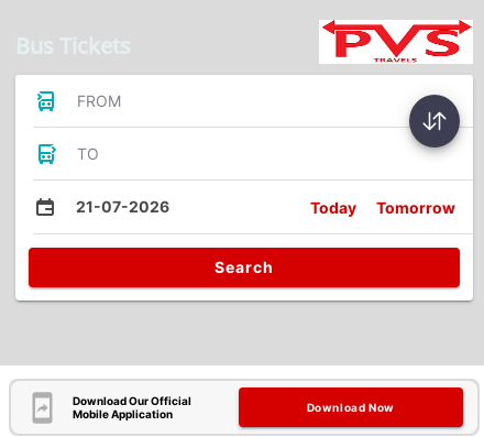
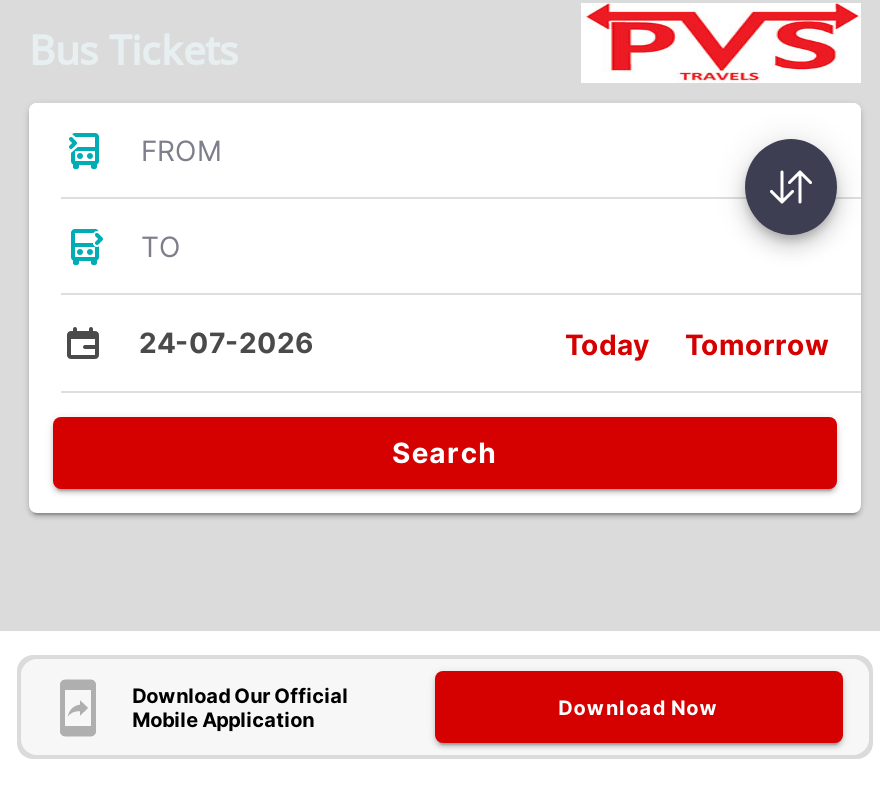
- 21-07-2026
+ 24-07-2026
